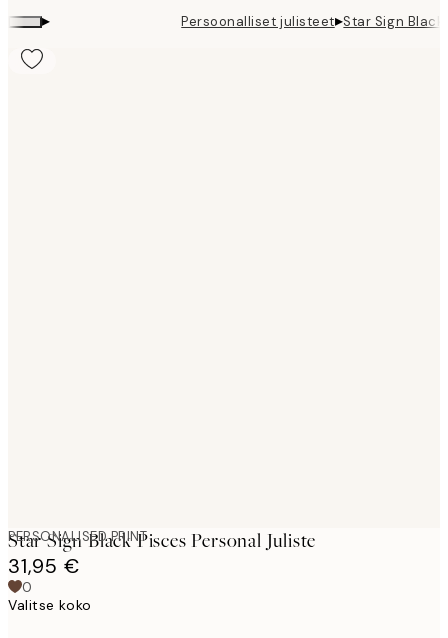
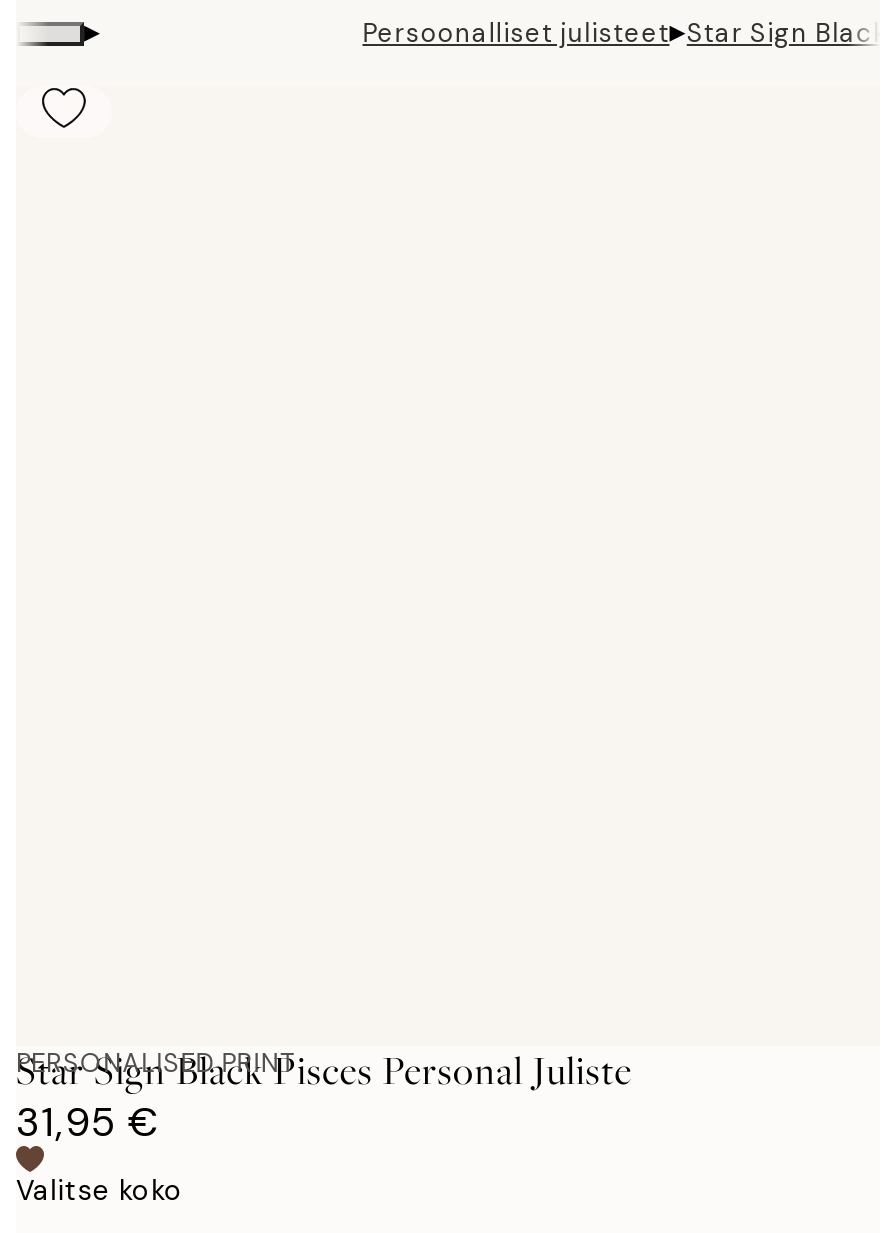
- 0
